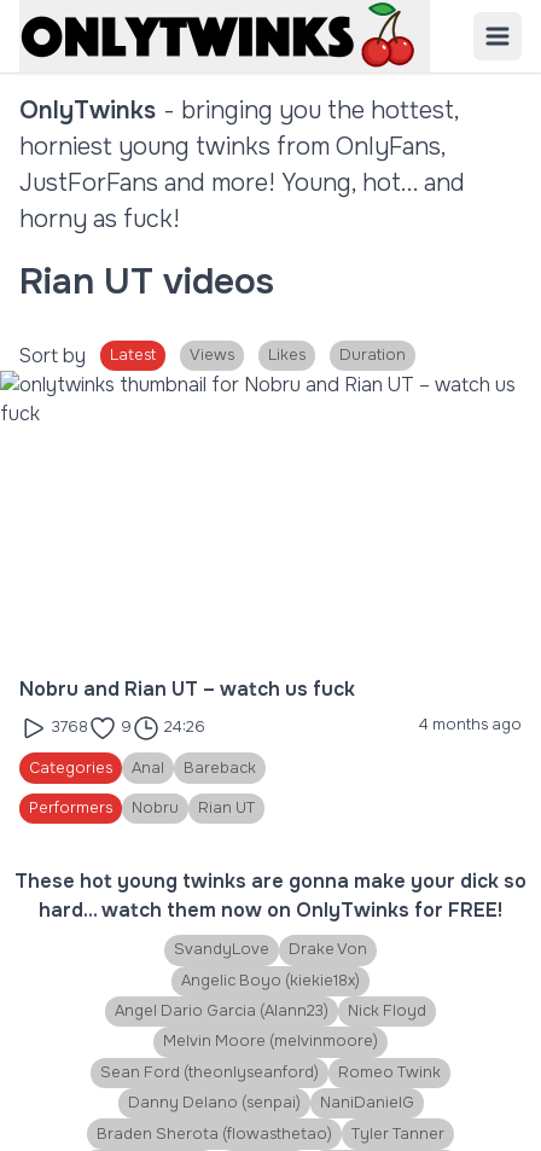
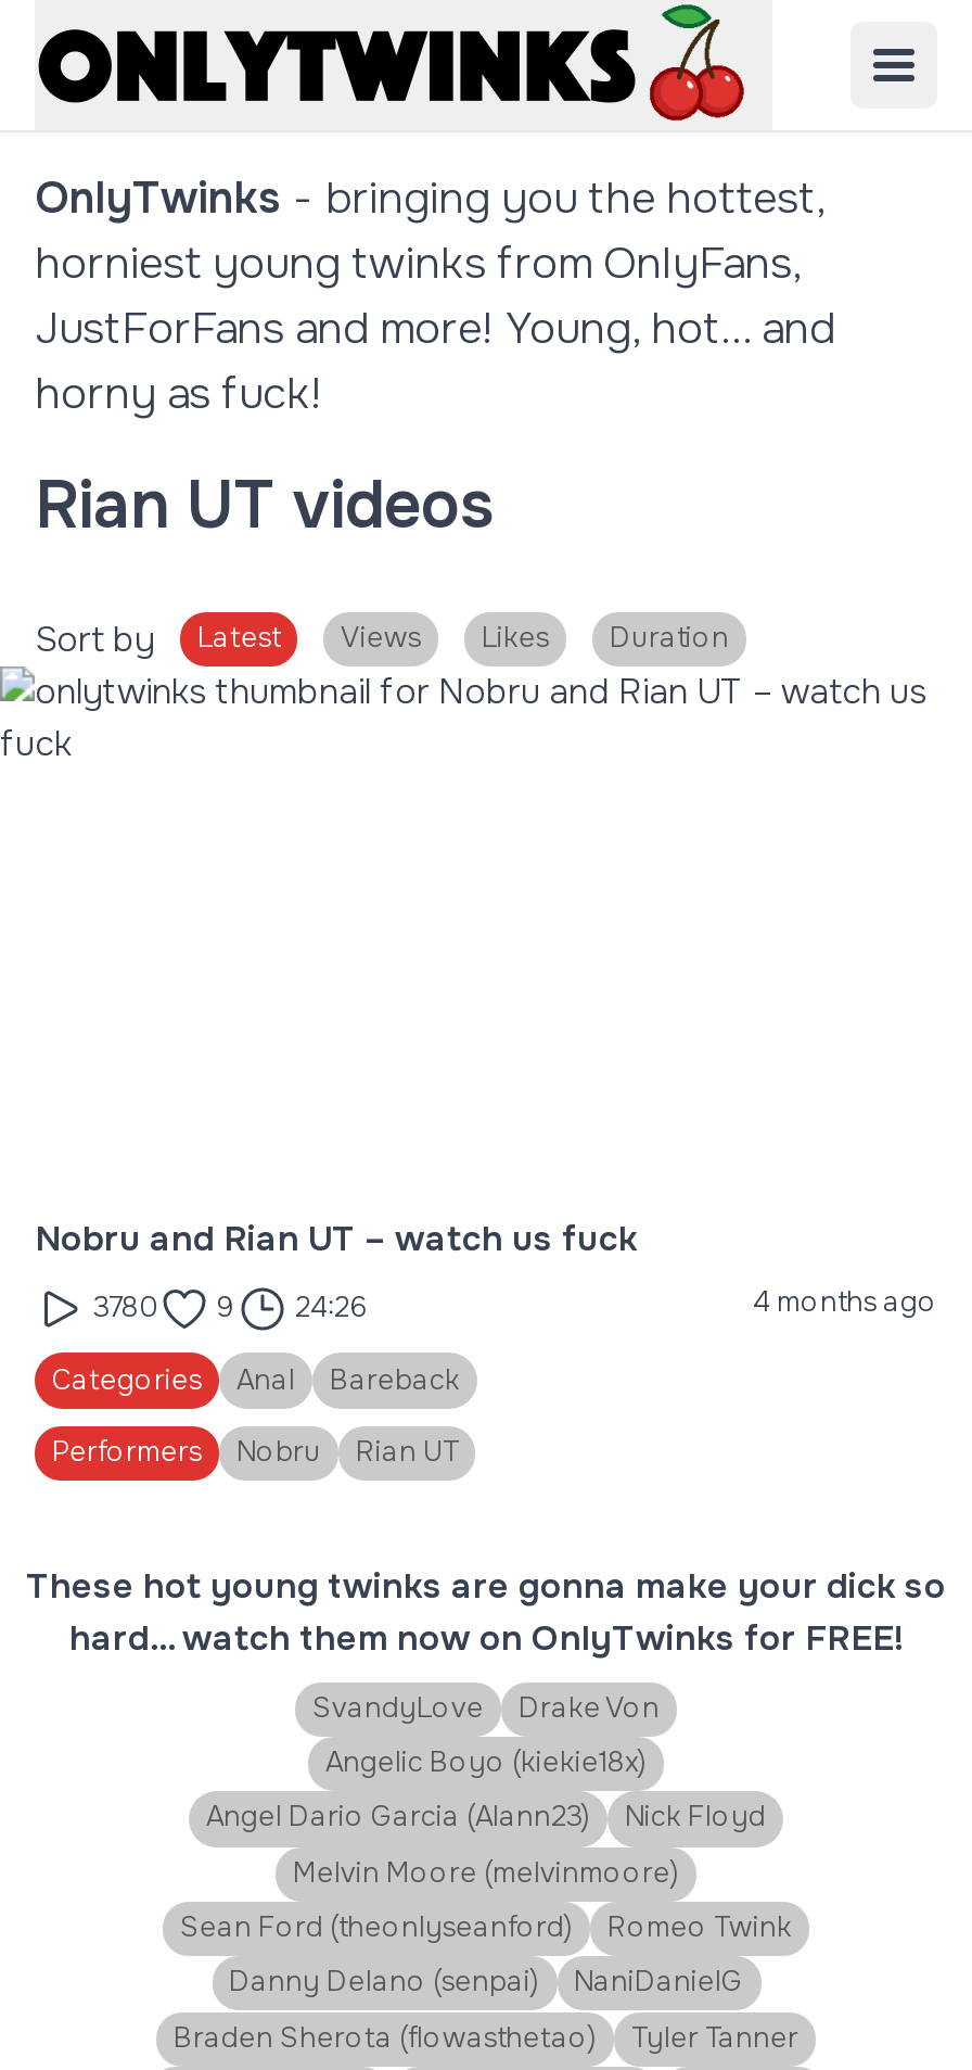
- 3768 9 24:26
+ 3780 9 24:26
